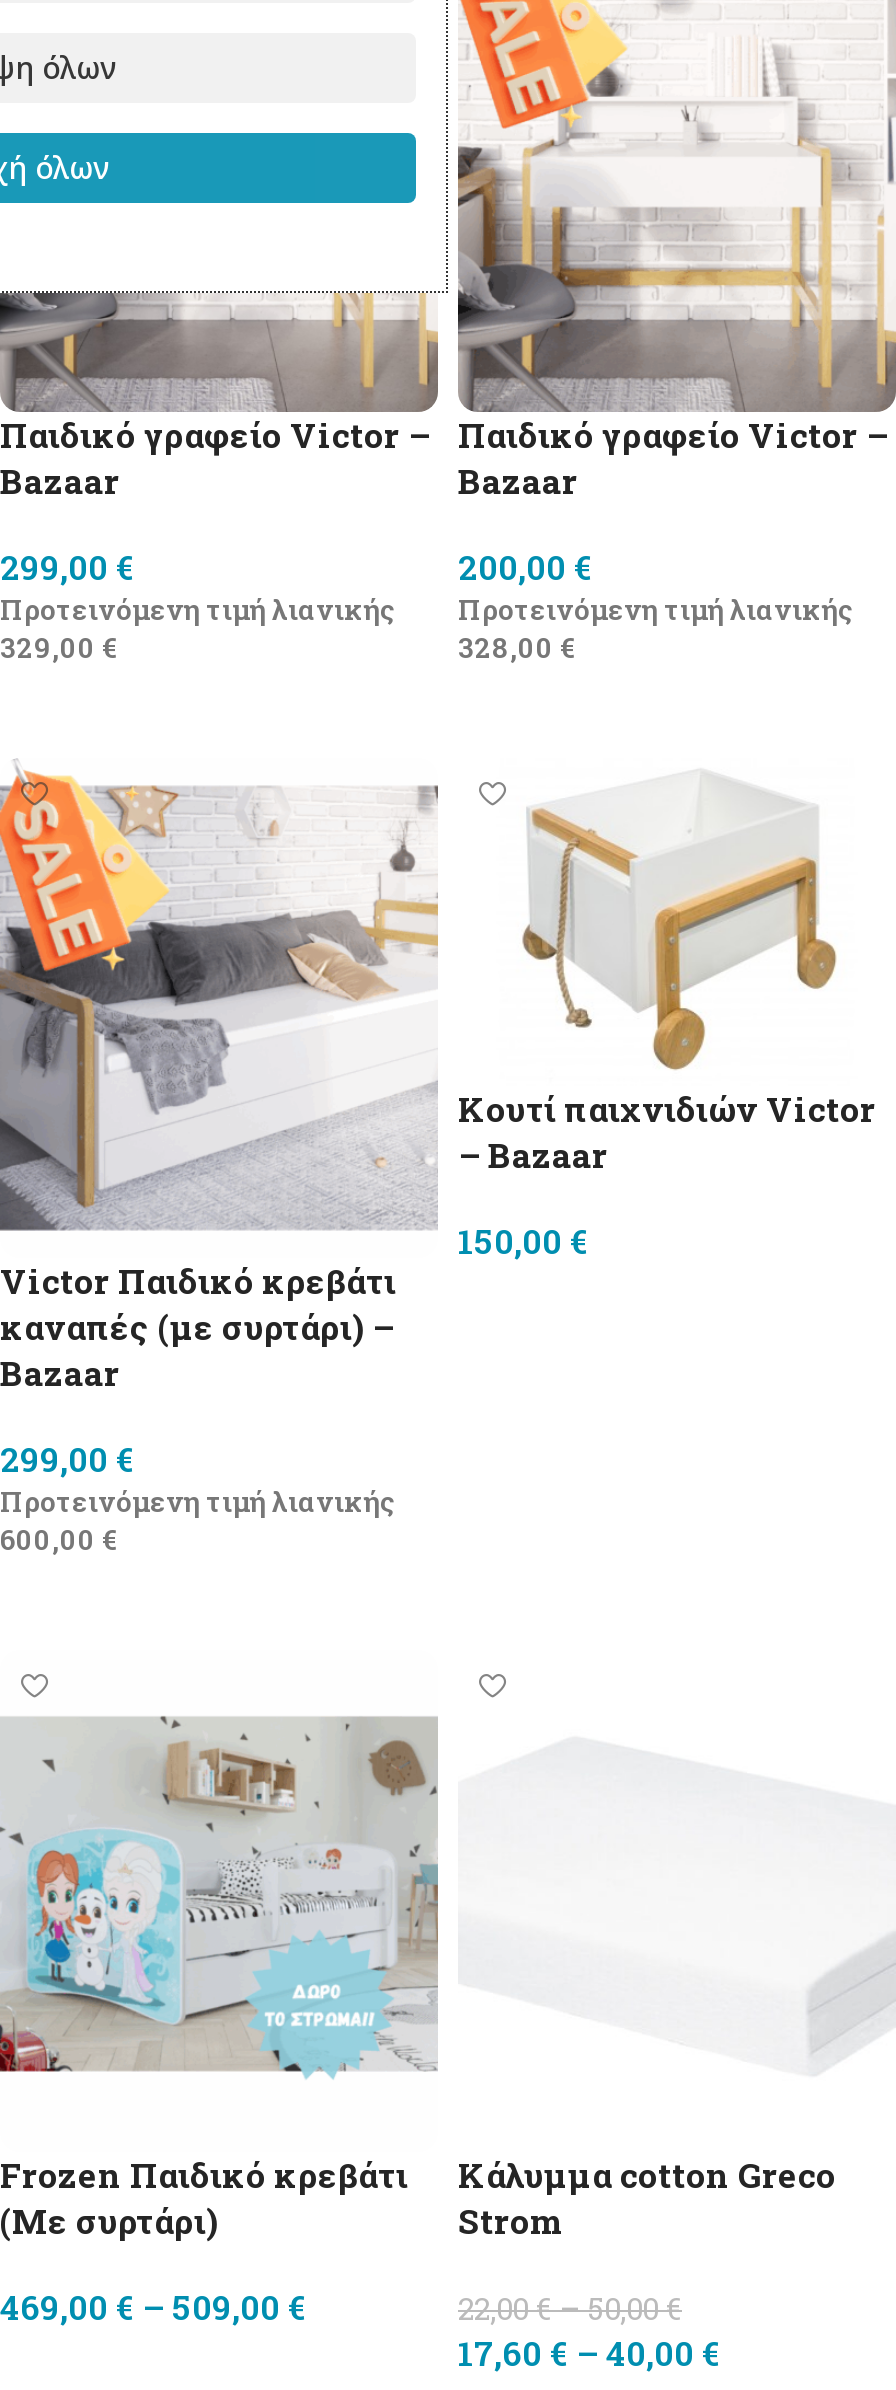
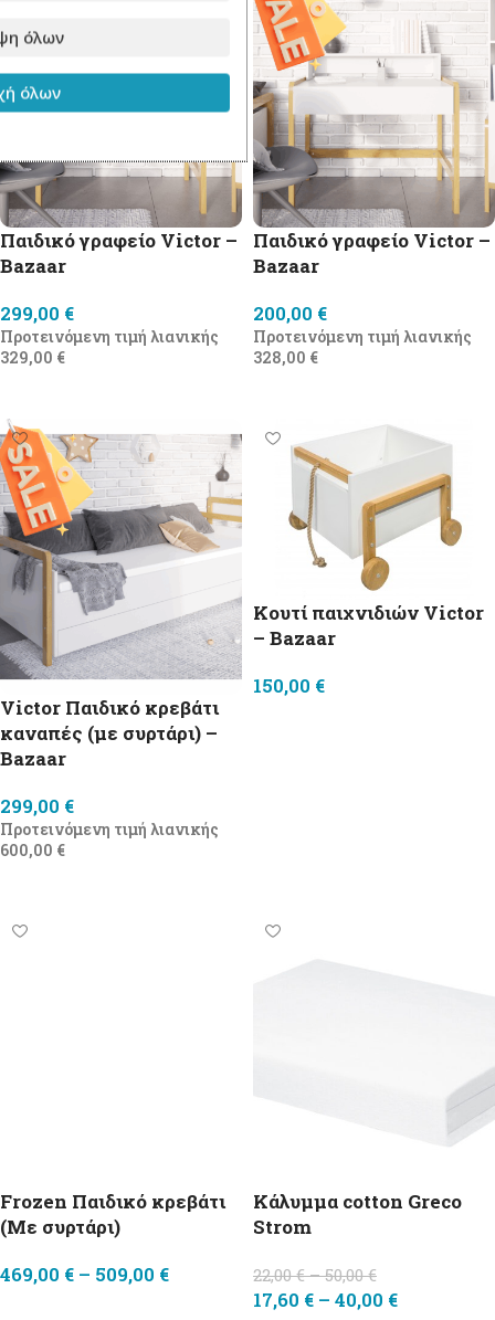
- [image]
